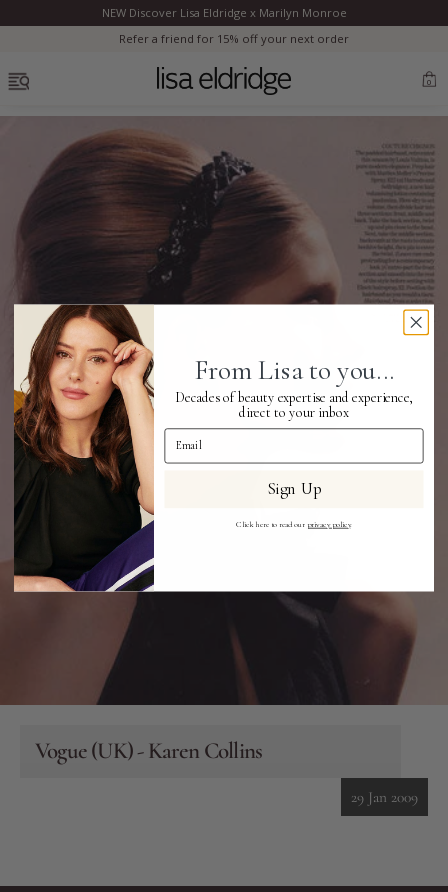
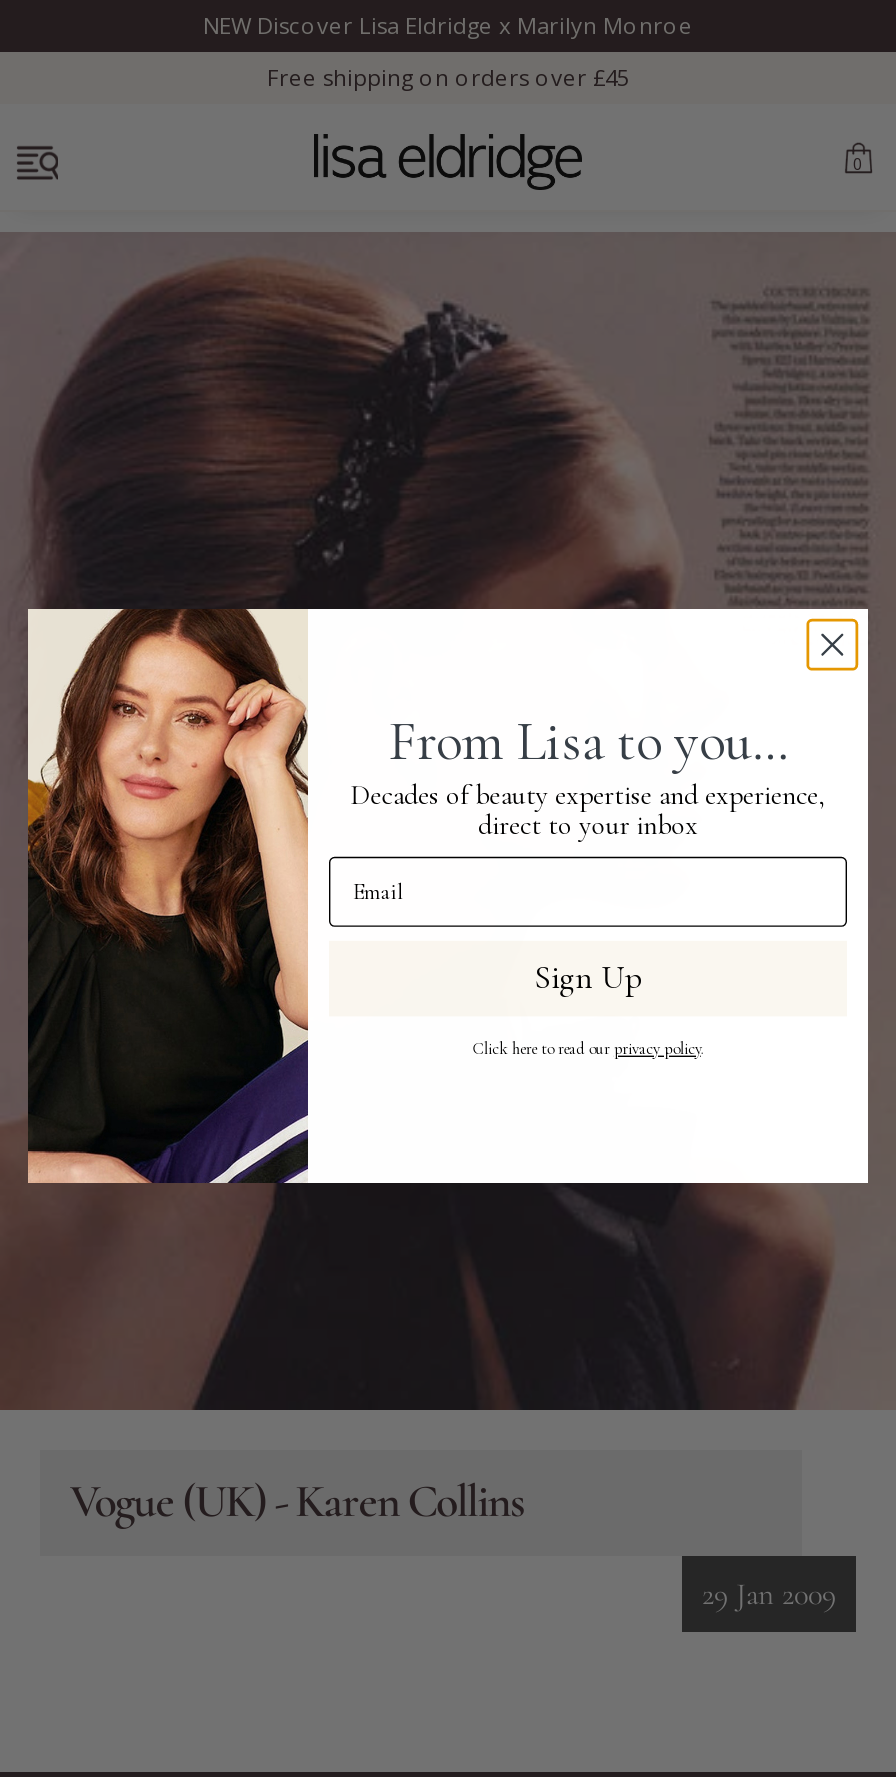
- Refer a friend for 15% off your next order
+ Free shipping on orders over £45
